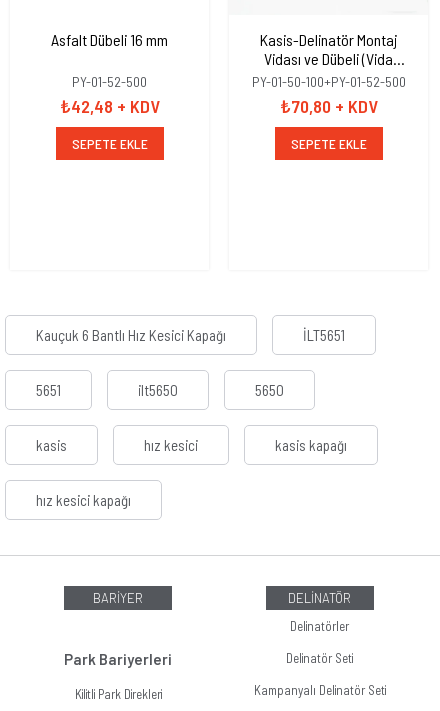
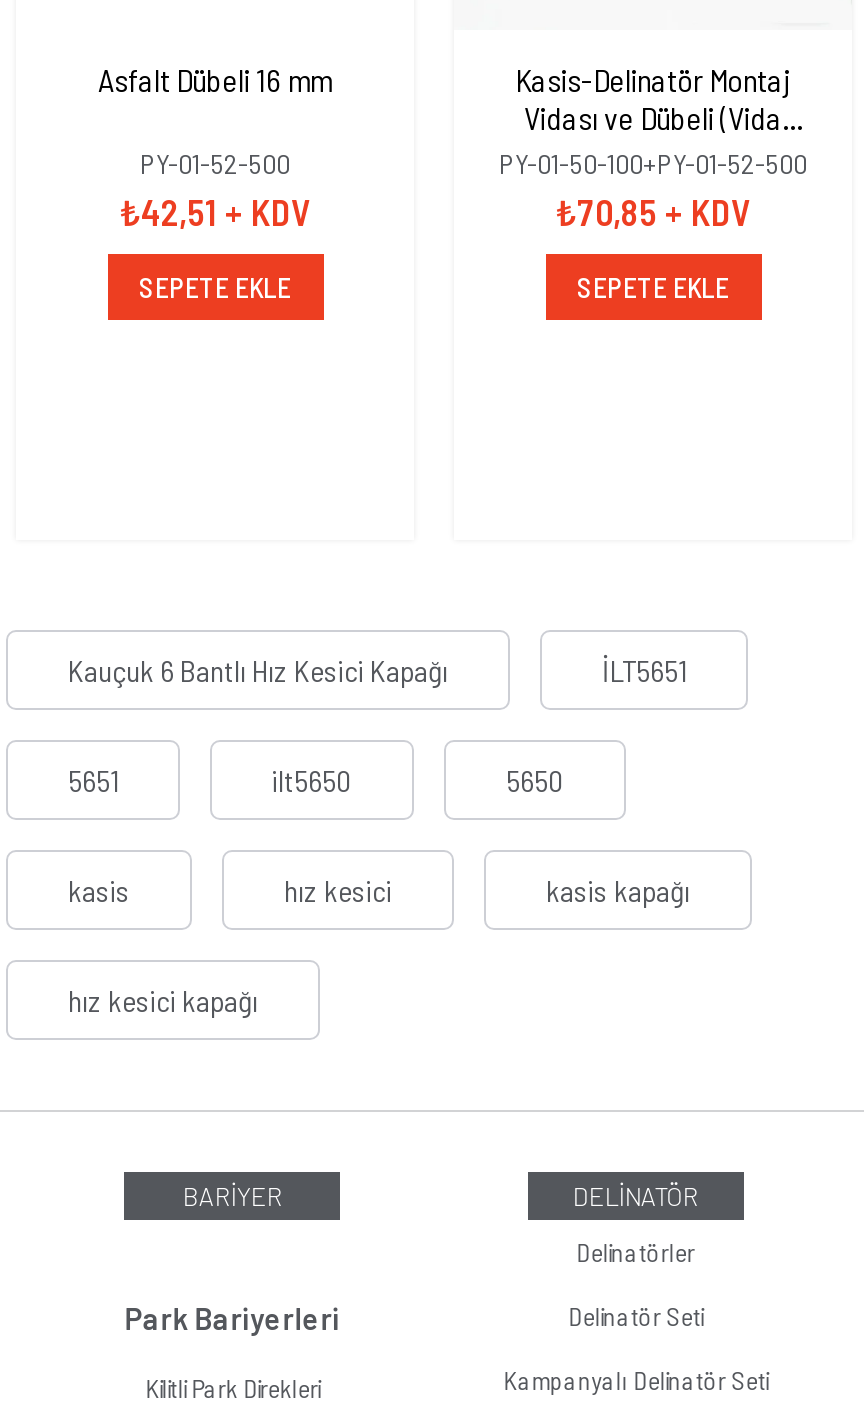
- ₺42,48 + KDV
+ ₺42,51 + KDV

- ₺70,80 + KDV
+ ₺70,85 + KDV
